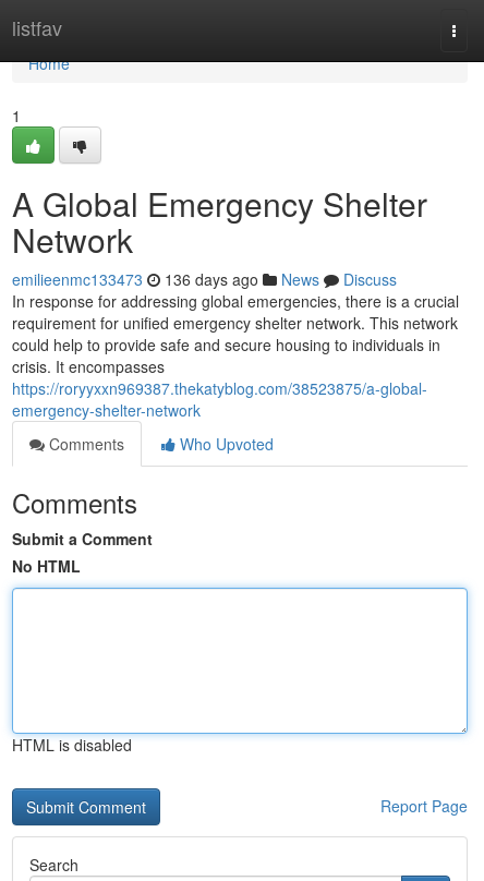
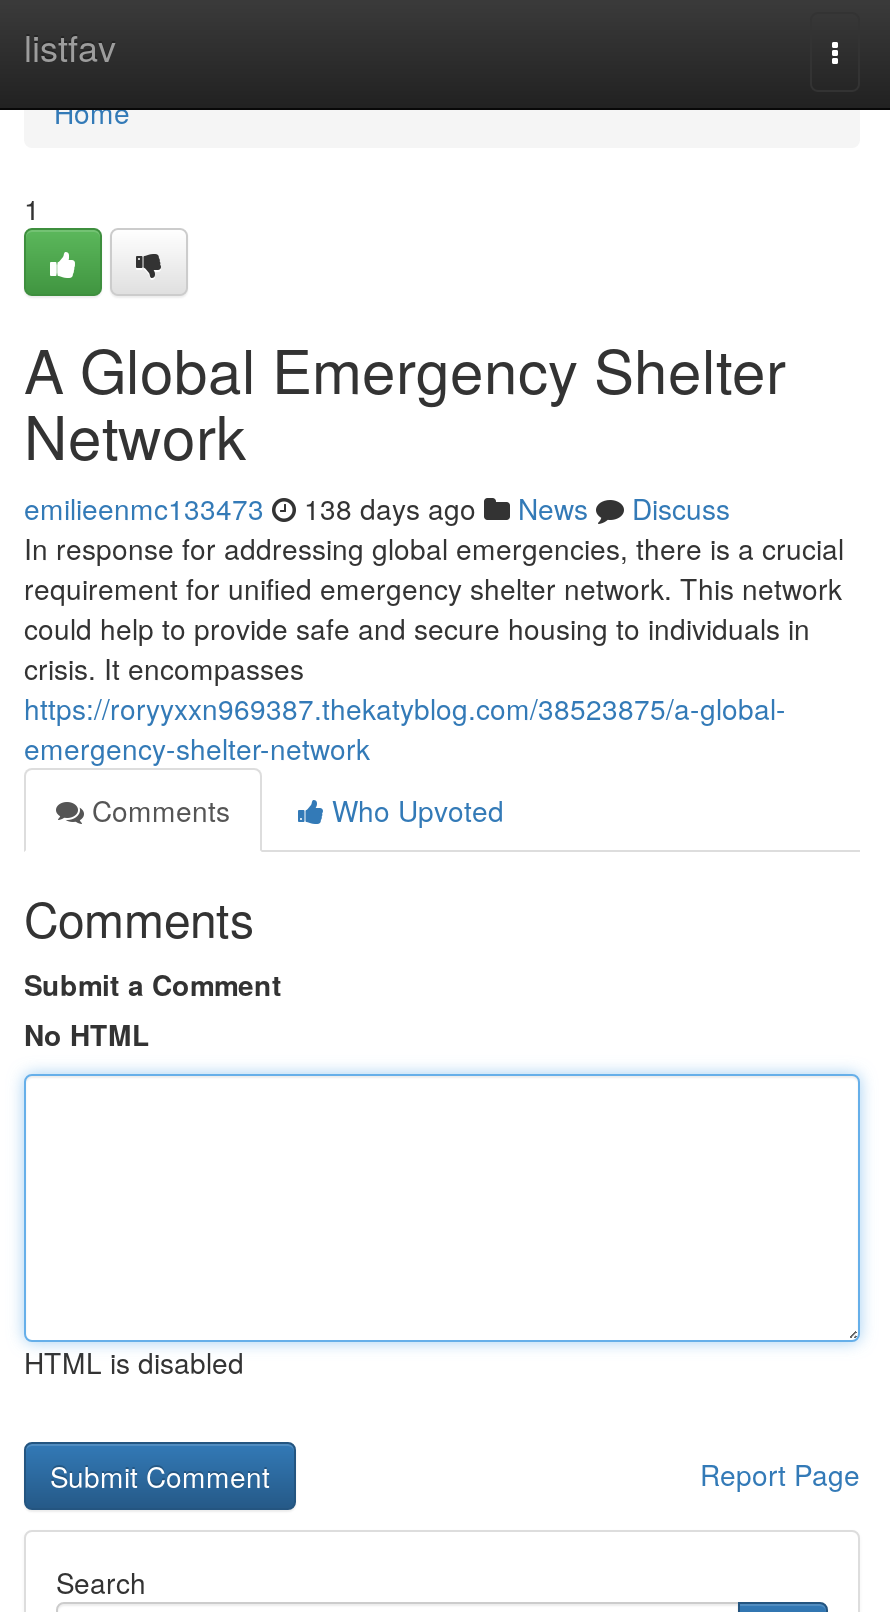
- emilieenmc133473 136 days ago News Discuss
+ emilieenmc133473 138 days ago News Discuss
